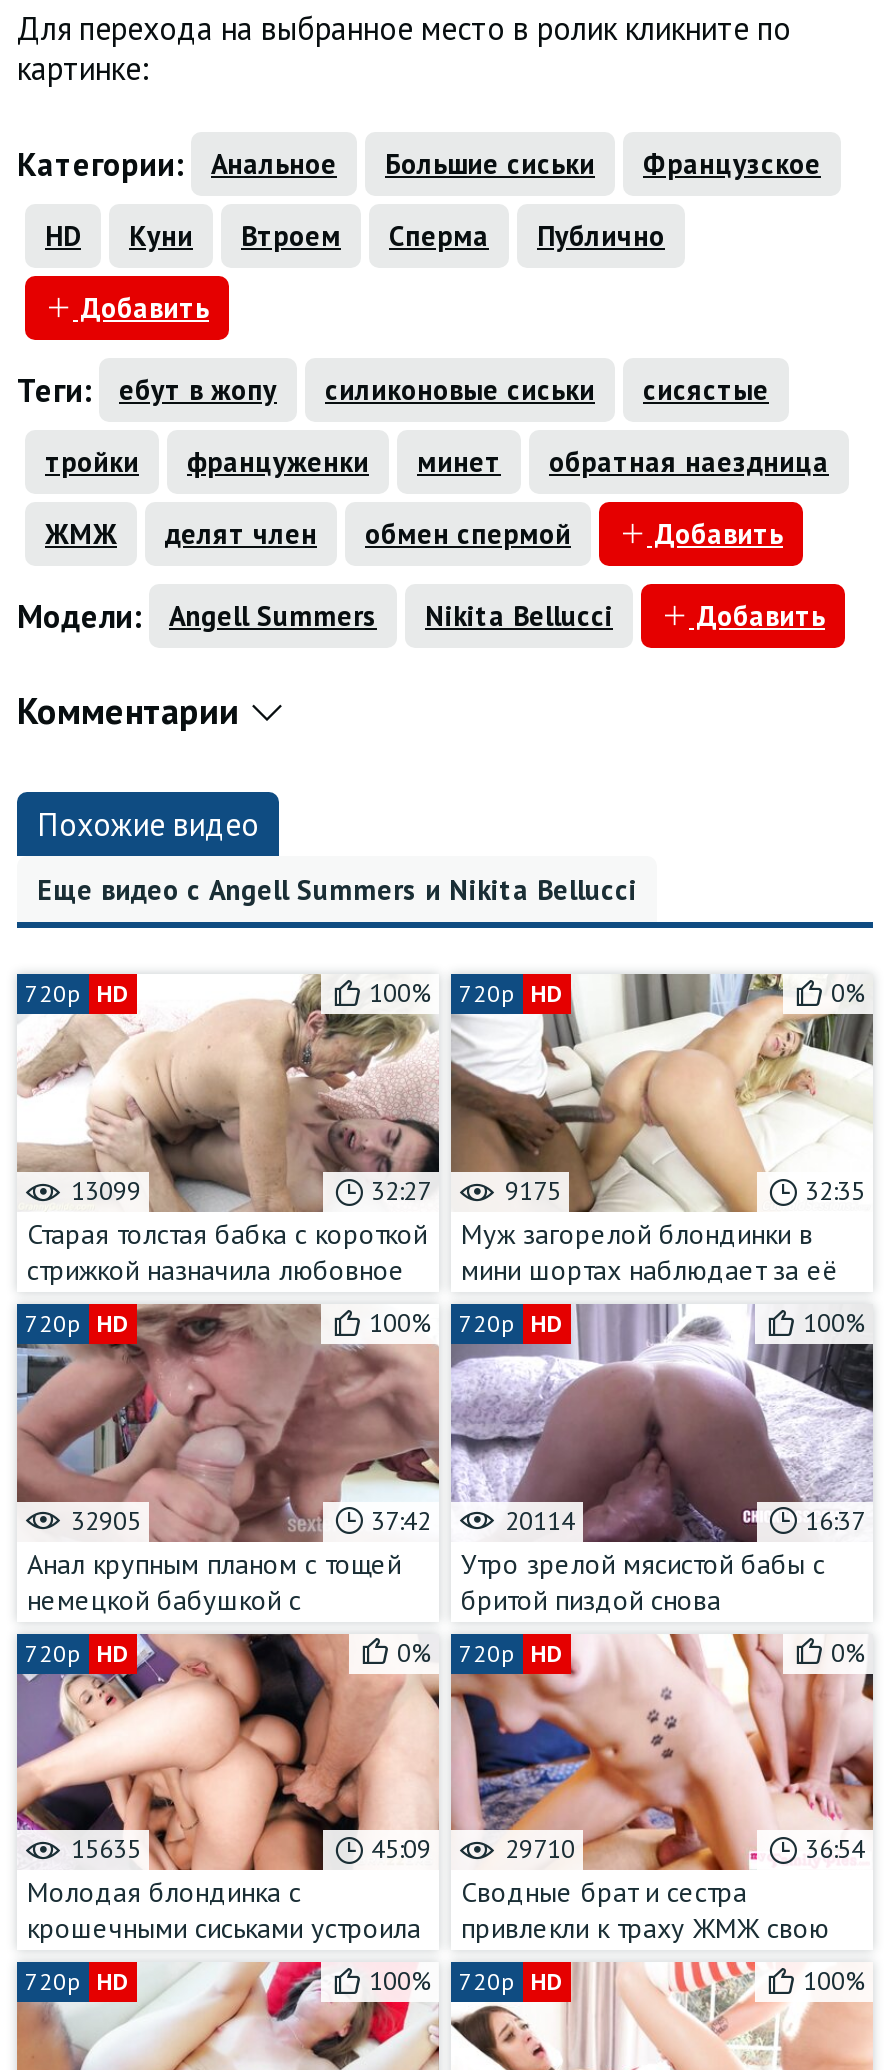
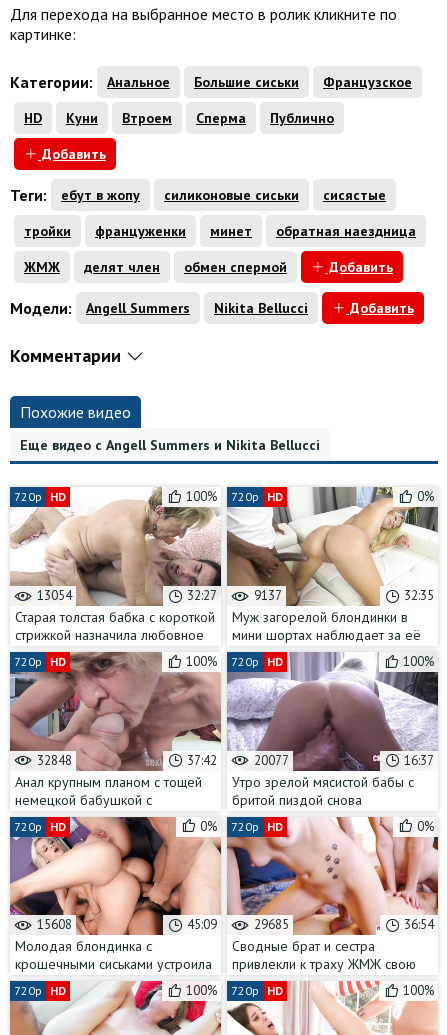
- 13099
+ 13054

- 32:27 9175
+ 32:27 9137

- 32905
+ 32848

- 37:42 20114
+ 37:42 20077

- 15635
+ 15608

- 45:09 29710
+ 45:09 29685
